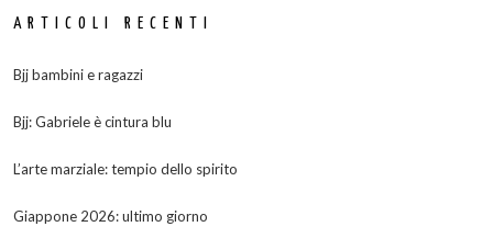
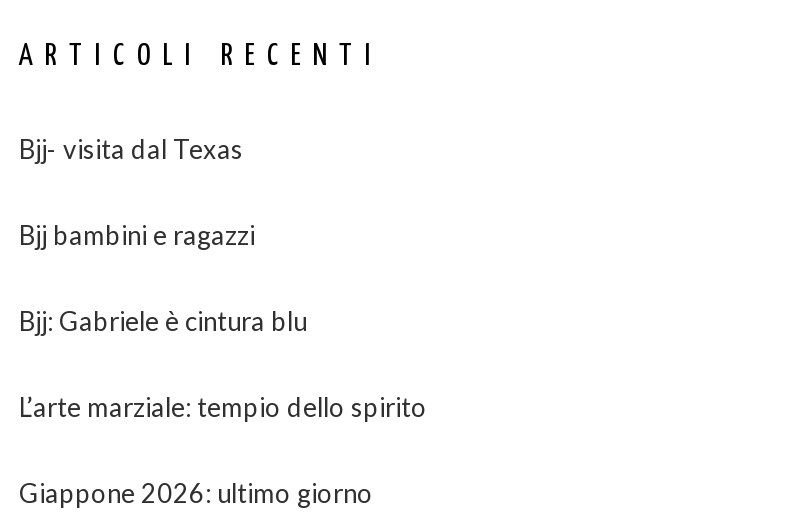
+ Bjj- visita dal Texas
